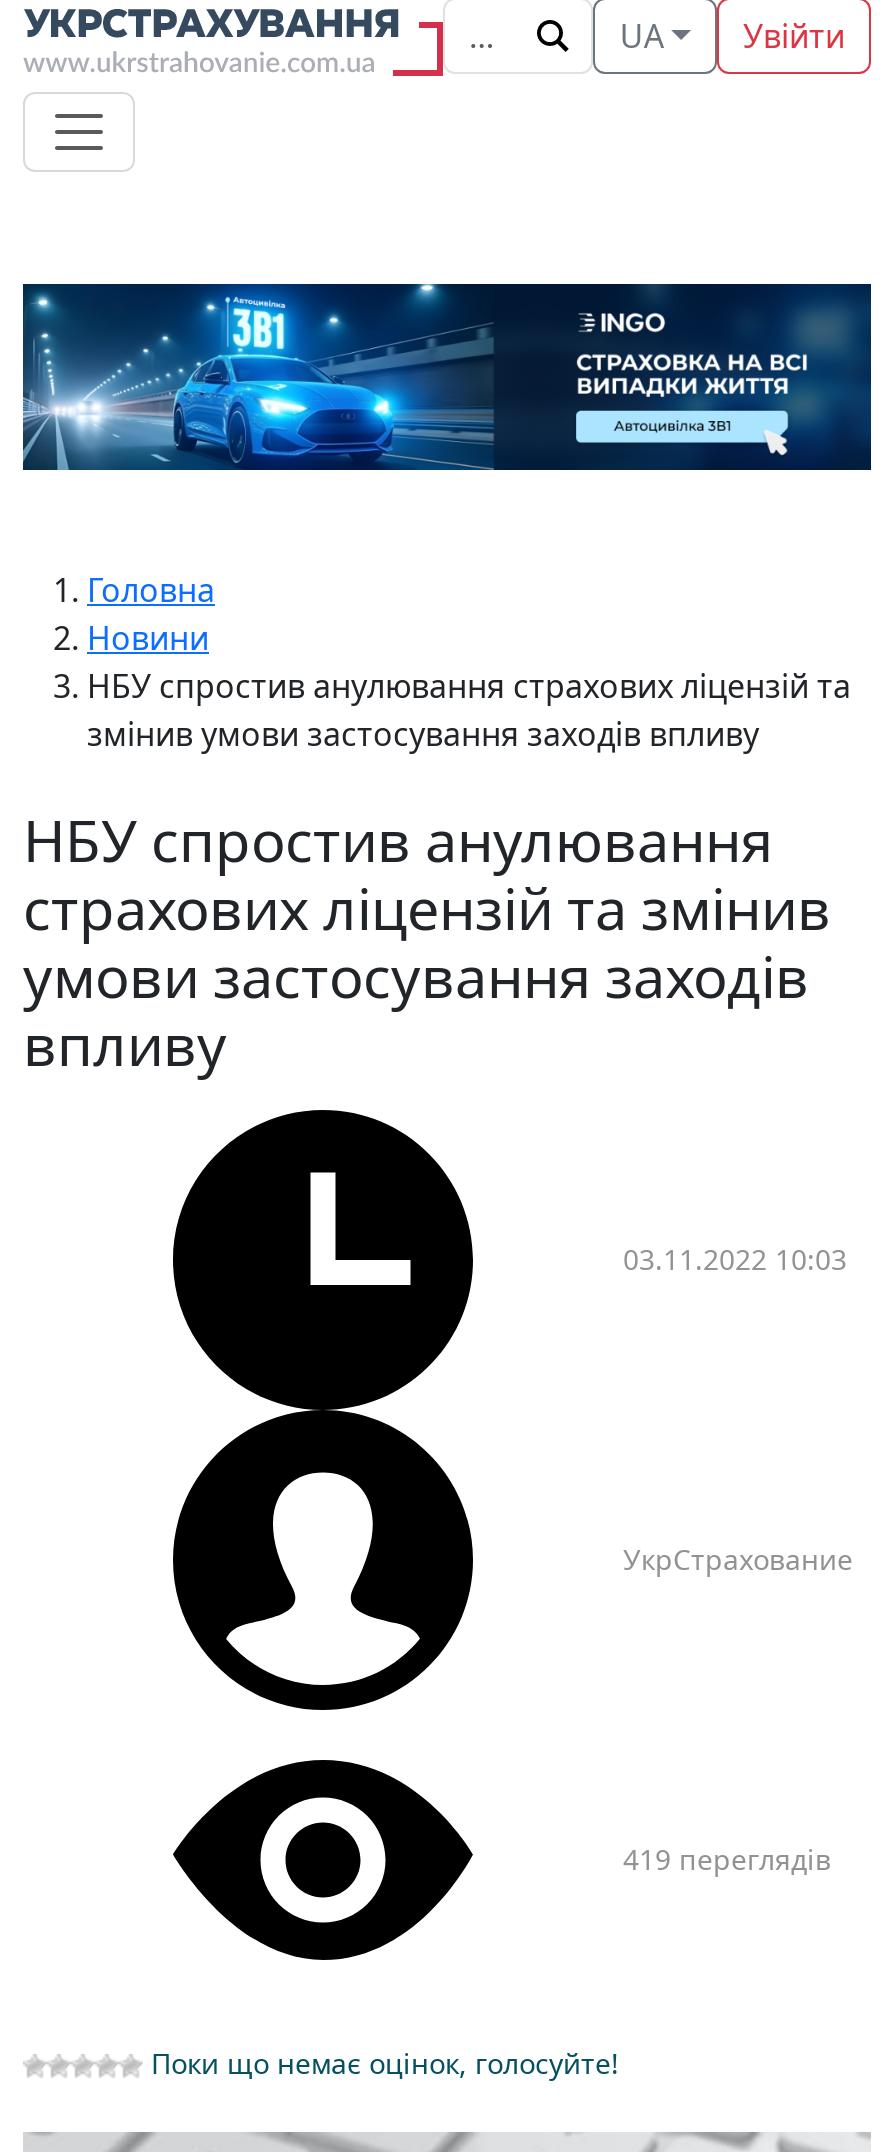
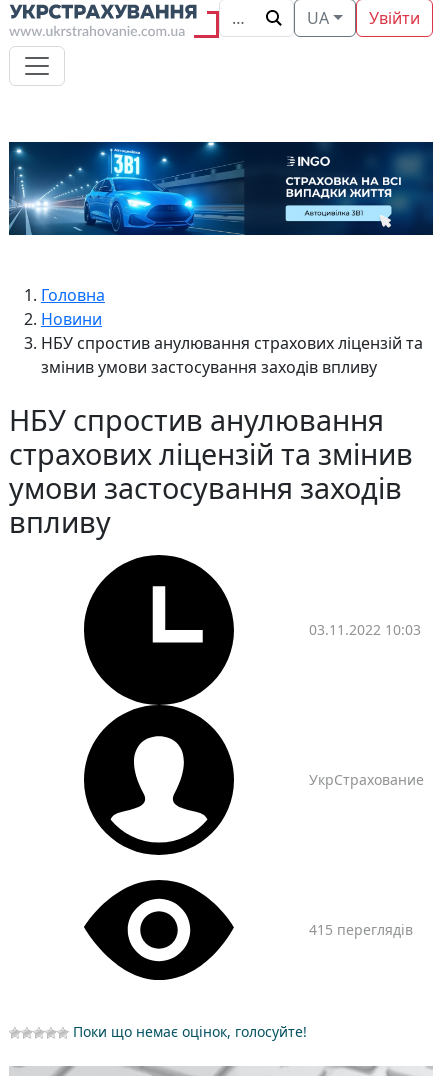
- 419 переглядів
+ 415 переглядів
